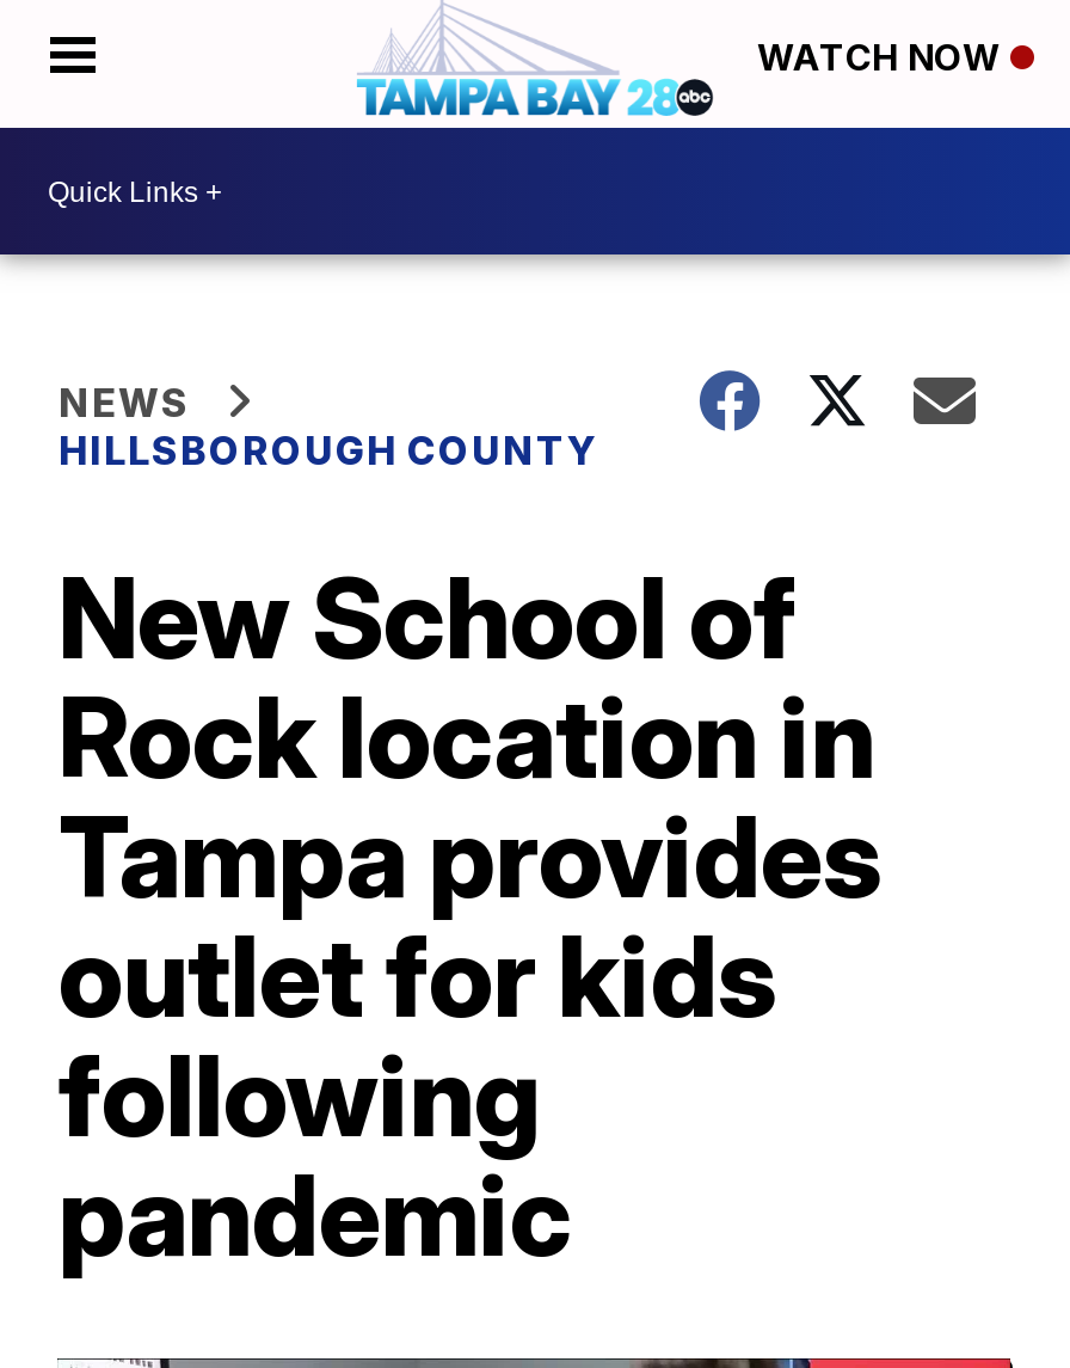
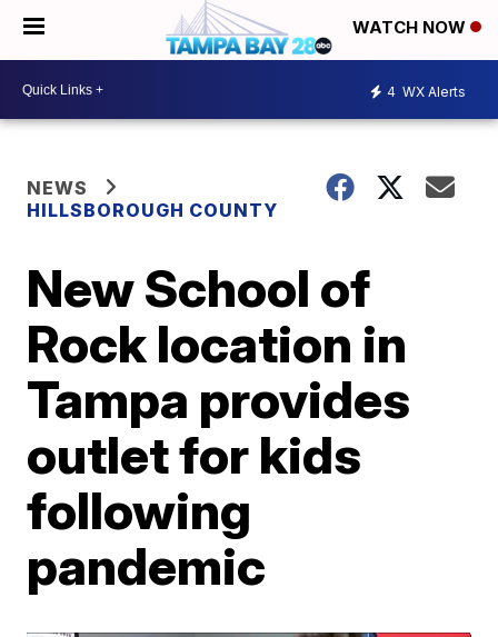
+ 4 WX Alerts
